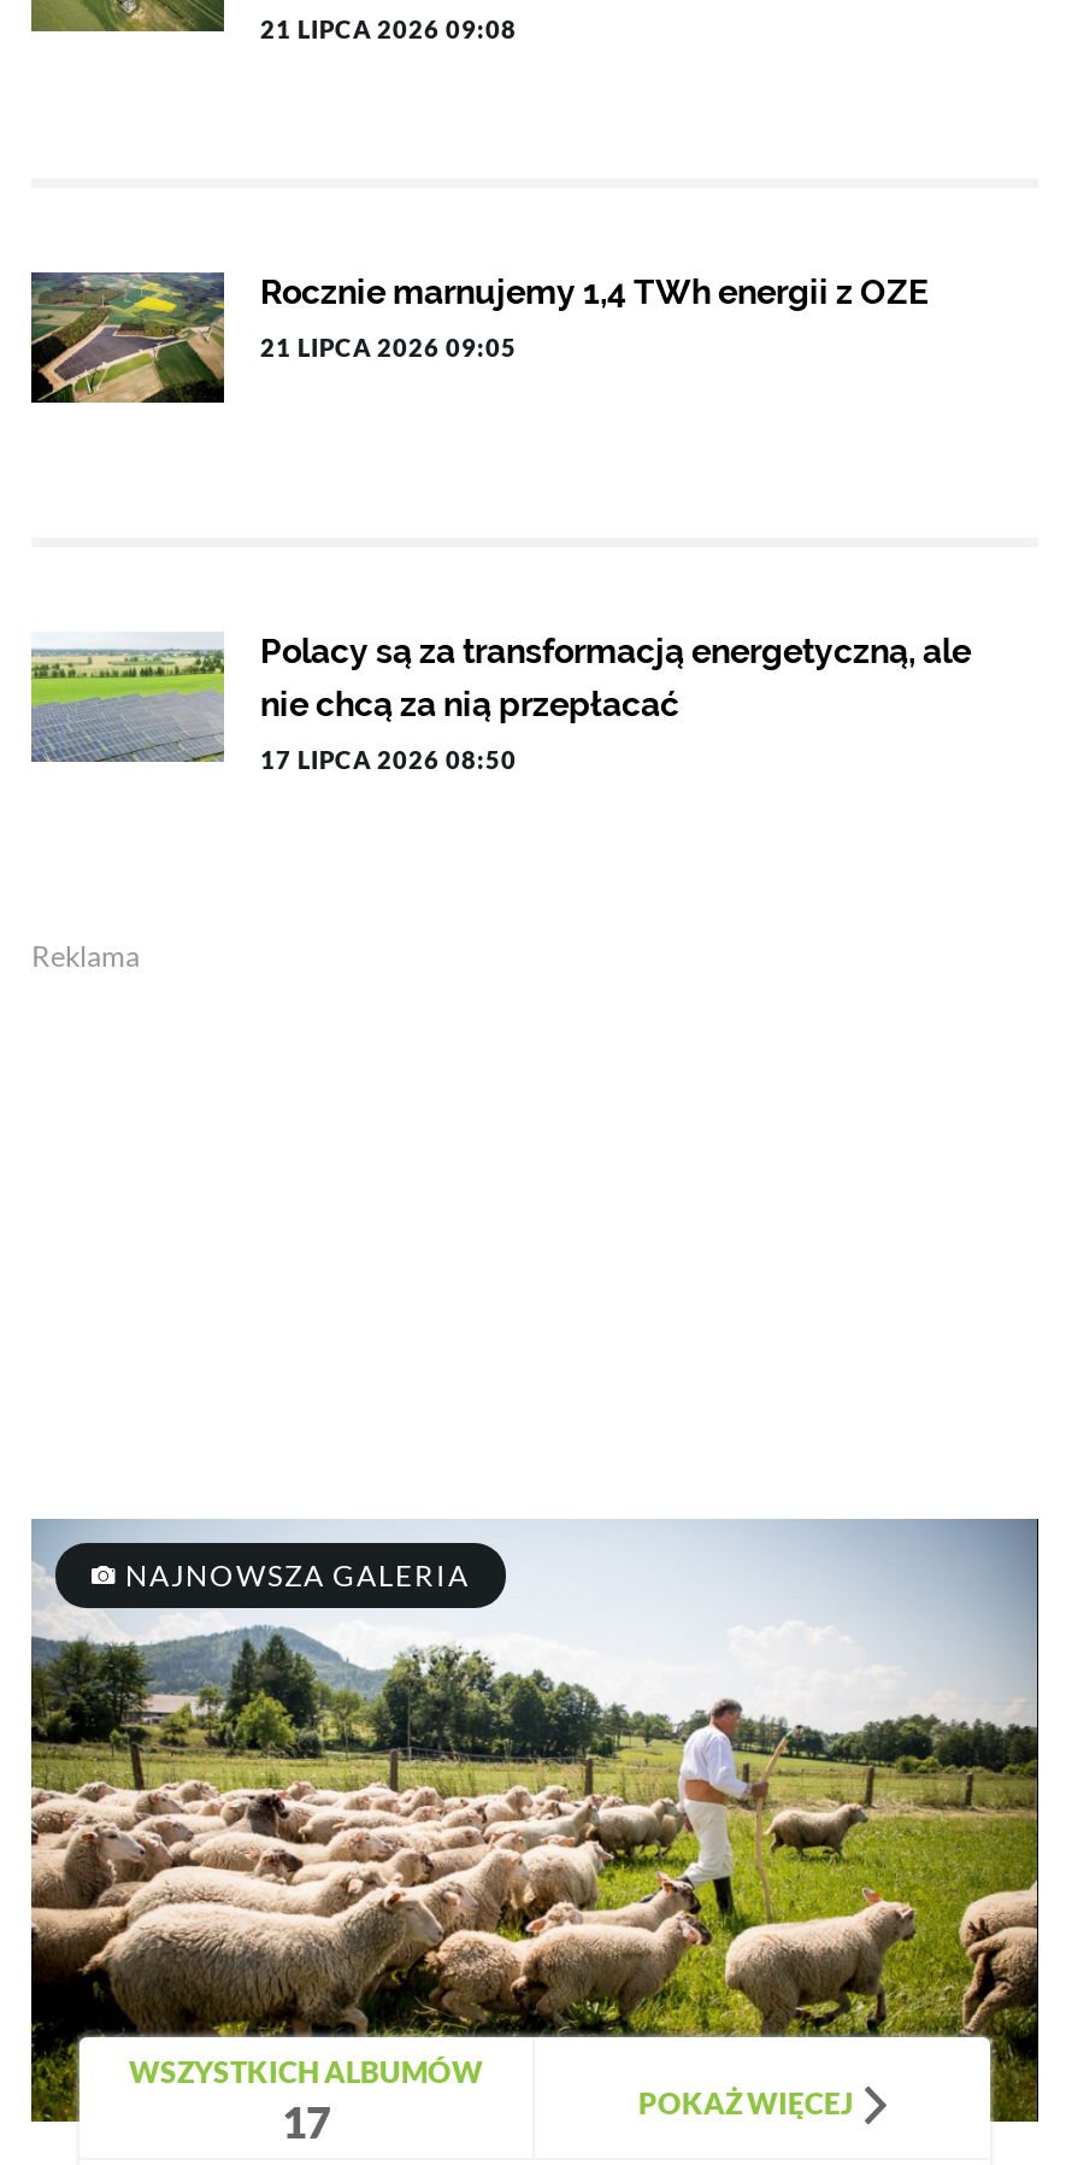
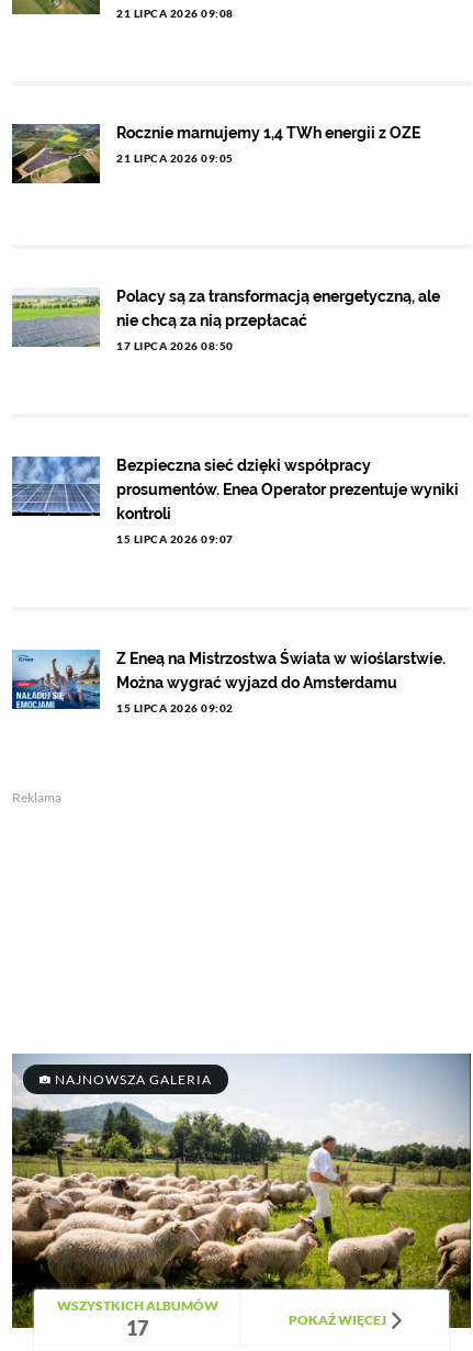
+ [image]
+ Bezpieczna sieć dzięki współpracy
+ prosumentów. Enea Operator prezentuje wyniki
+ kontroli
+ 15 LIPCA 2026 09:07

+ [image]
+ Z Eneą na Mistrzostwa Świata w wioślarstwie.
+ Można wygrać wyjazd do Amsterdamu
+ 15 LIPCA 2026 09:02
